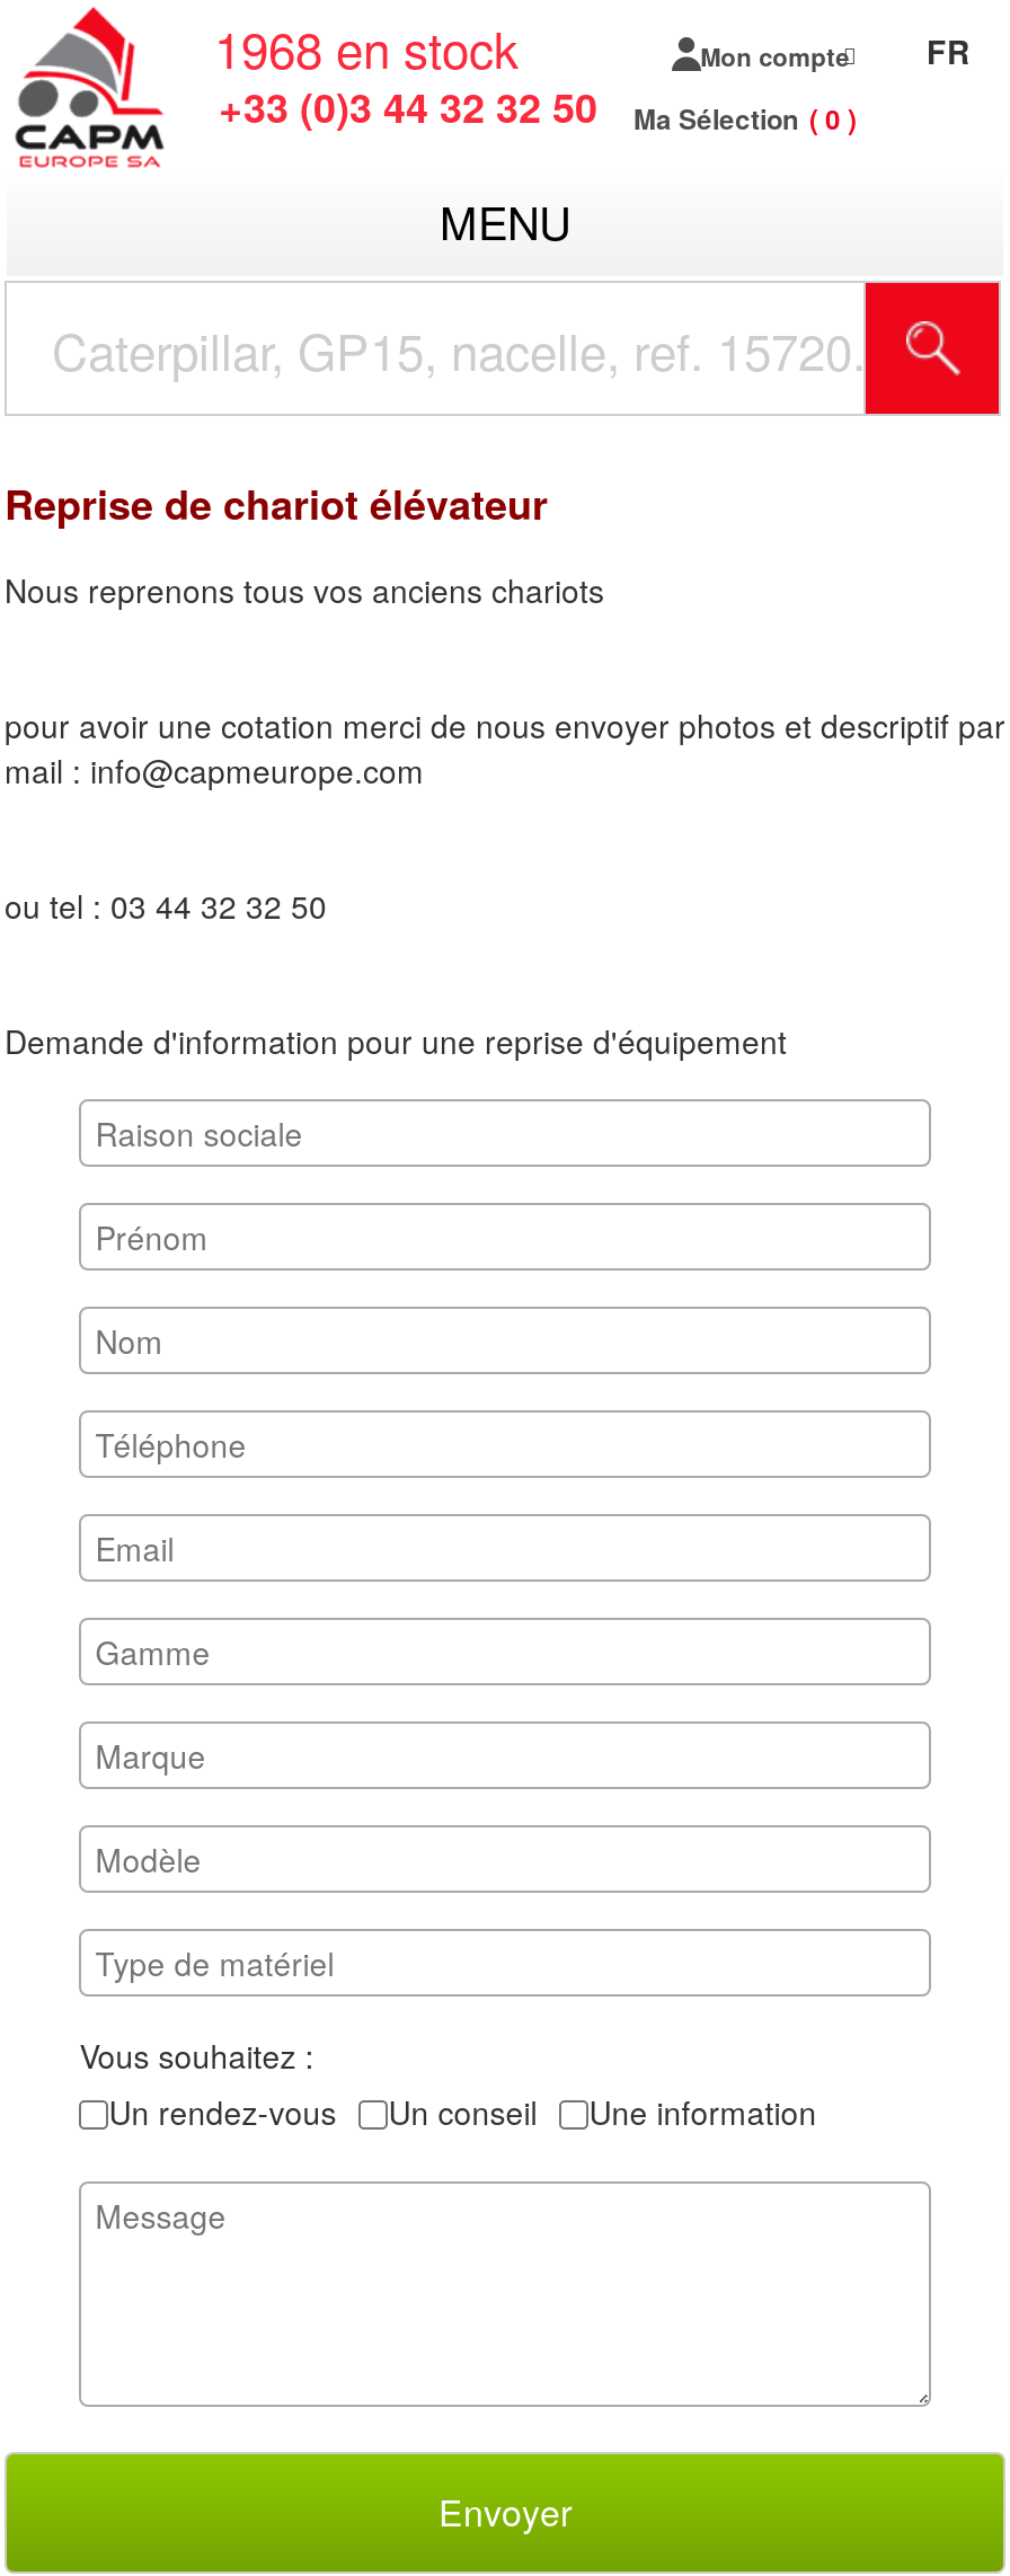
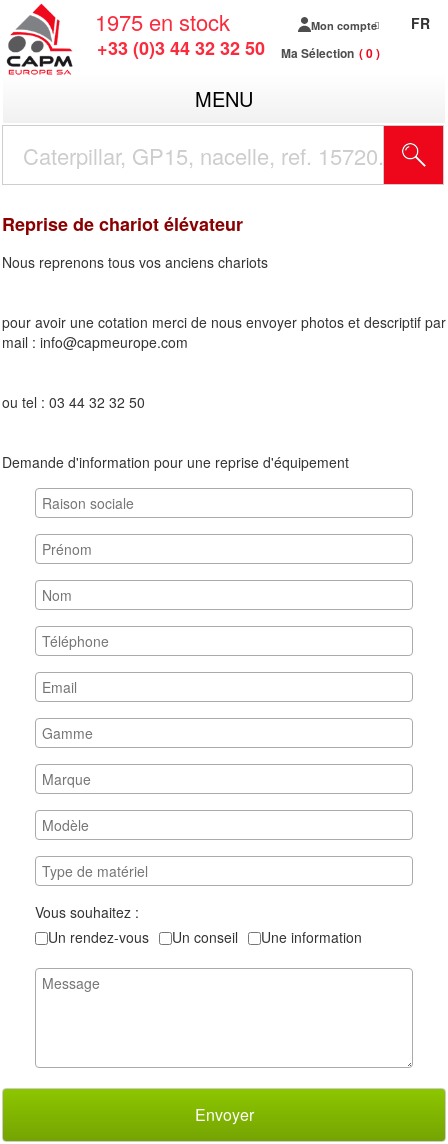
- 1968 en stock
+ 1975 en stock
